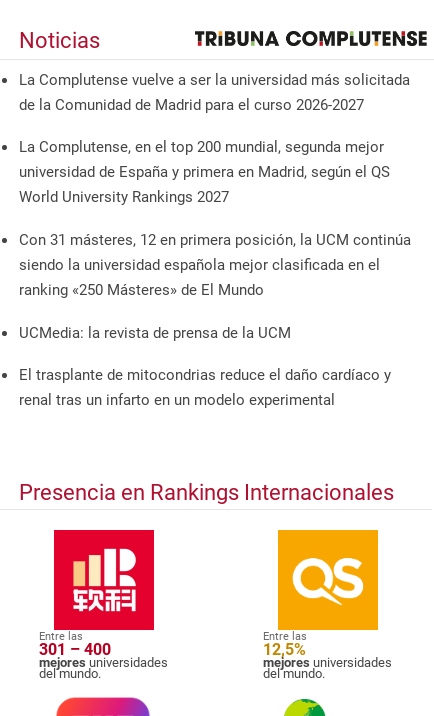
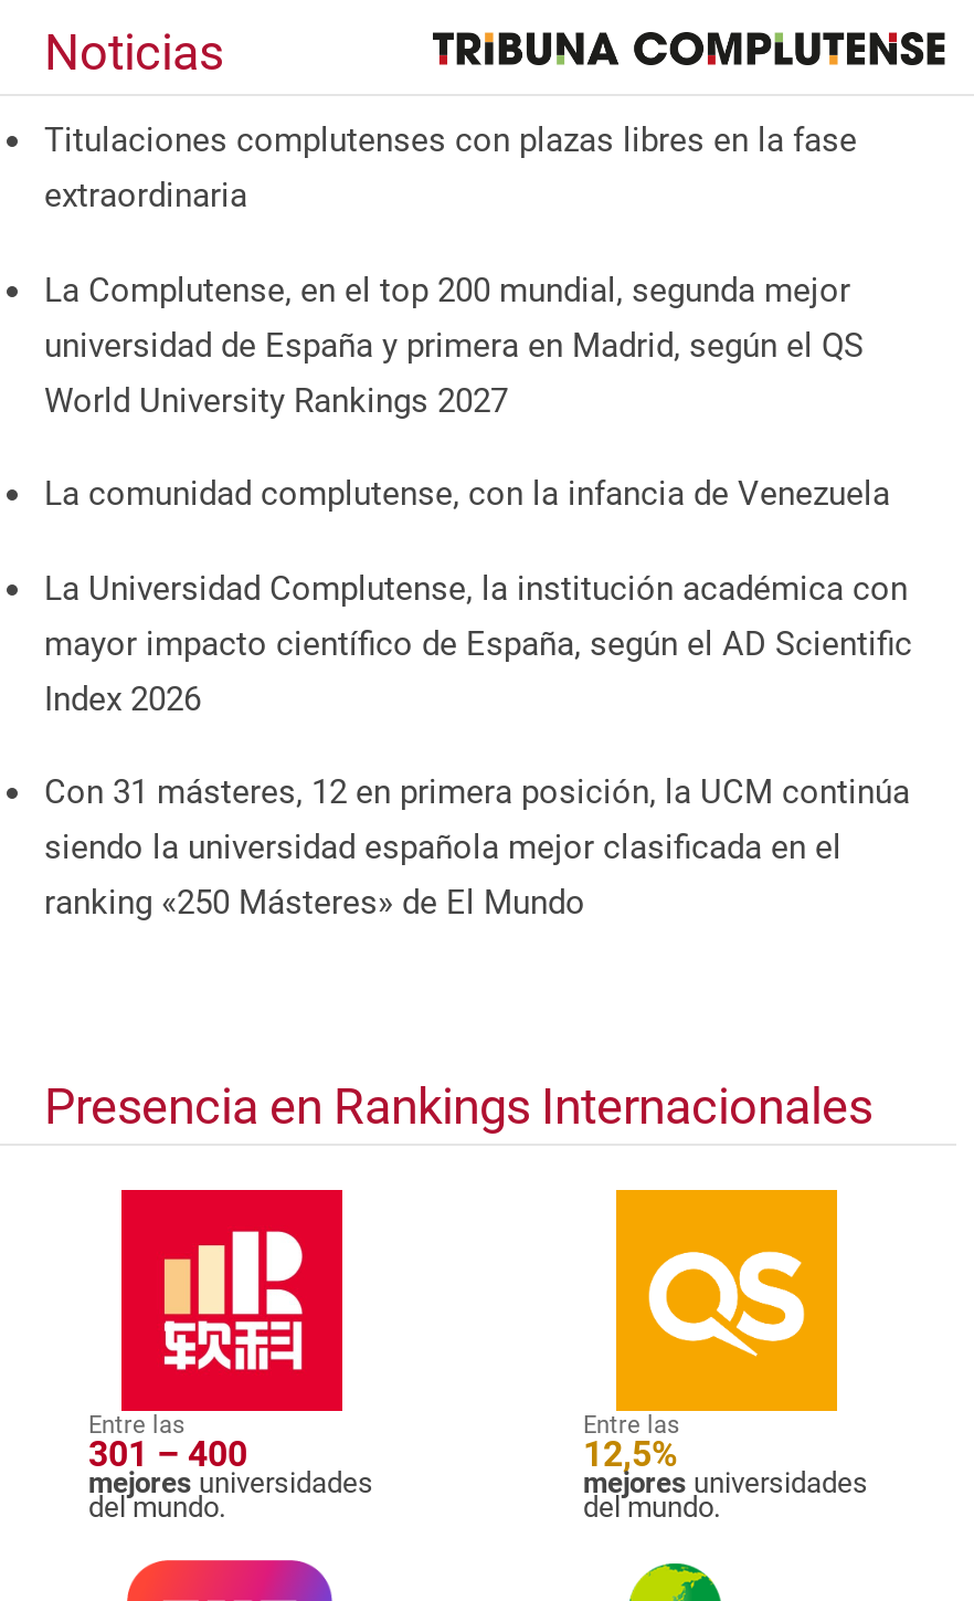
- La Complutense vuelve a ser la universidad más solicitada
- de la Comunidad de Madrid para el curso 2026-2027
+ Titulaciones complutenses con plazas libres en la fase
+ extraordinaria

+ La comunidad complutense, con la infancia de Venezuela
+ La Universidad Complutense, la institución académica con
+ mayor impacto científico de España, según el AD Scientific
+ Index 2026

moved down: Con 31 másteres, 12 en primera posición, la UCM continúa | siendo la universidad española mejor clasificada en el | ranking «250 Másteres» de El Mundo

- UCMedia: la revista de prensa de la UCM
- El trasplante de mitocondrias reduce el daño cardíaco y
- renal tras un infarto en un modelo experimental
